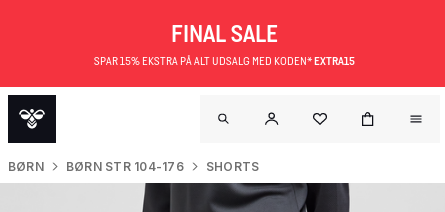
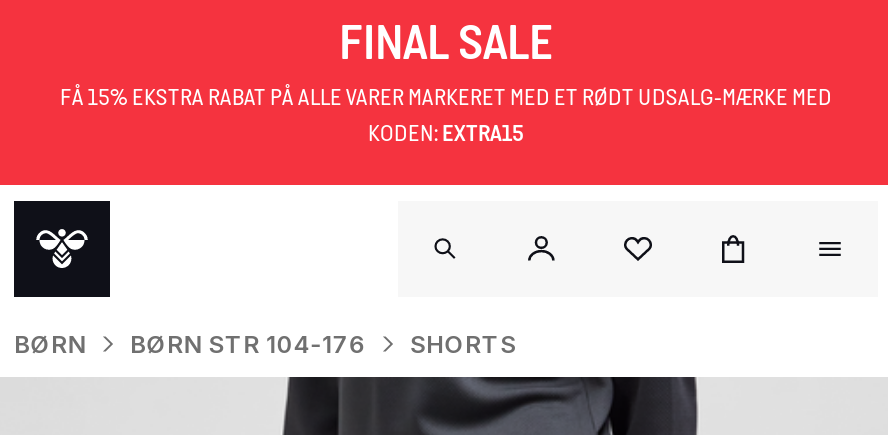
- SPAR 15% EKSTRA PÅ ALT UDSALG MED KODEN* EXTRA15
+ FÅ 15% EKSTRA RABAT PÅ ALLE VARER MARKERET MED ET RØDT UDSALG-MÆRKE MED
+ KODEN: EXTRA15
